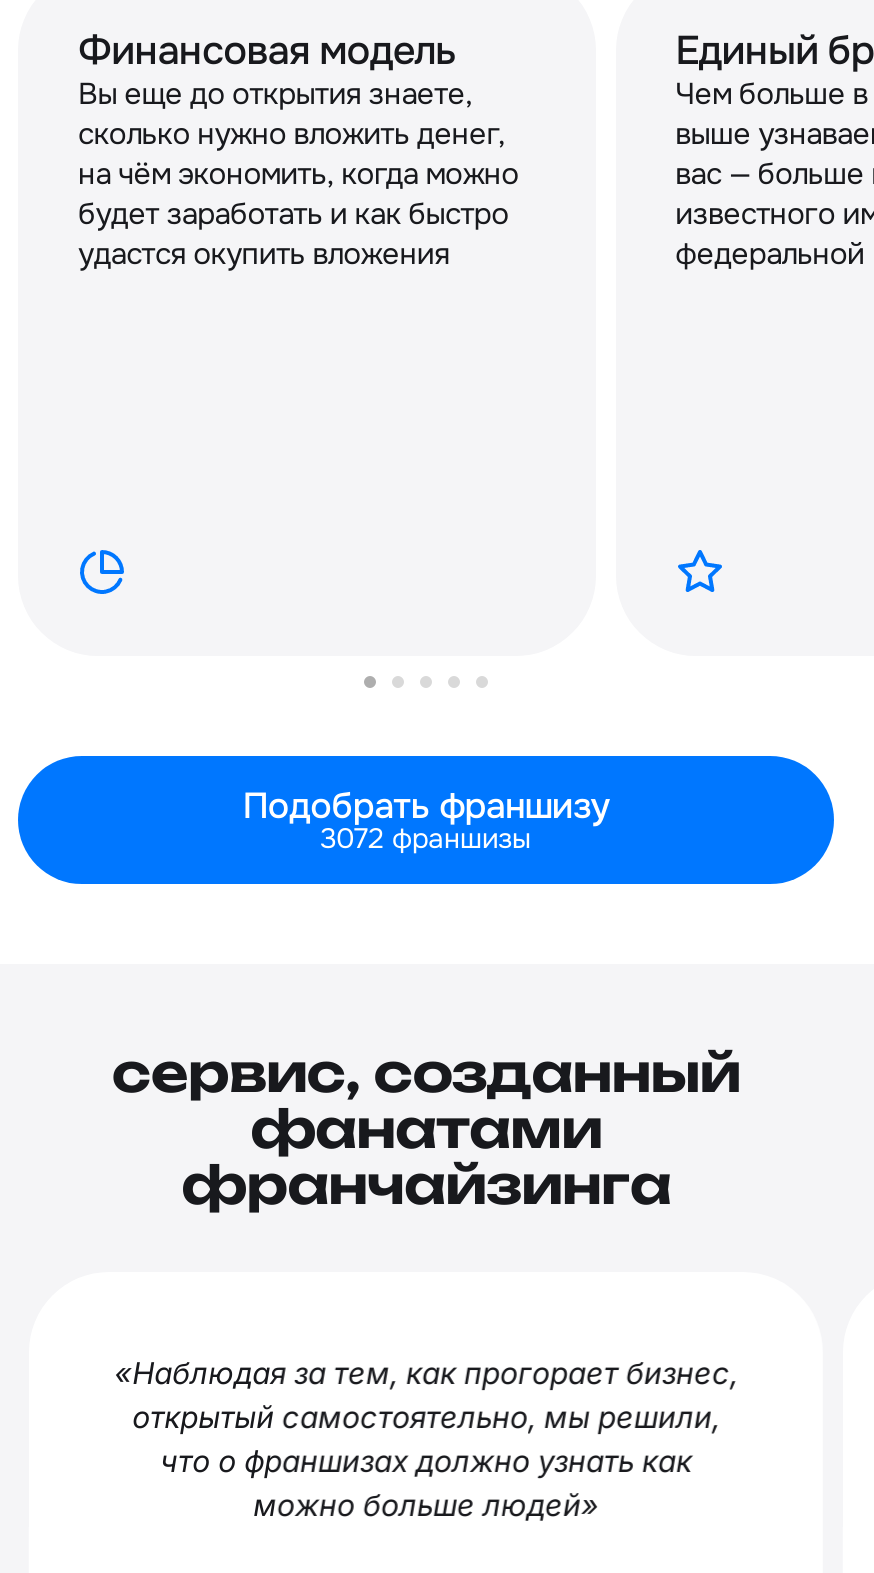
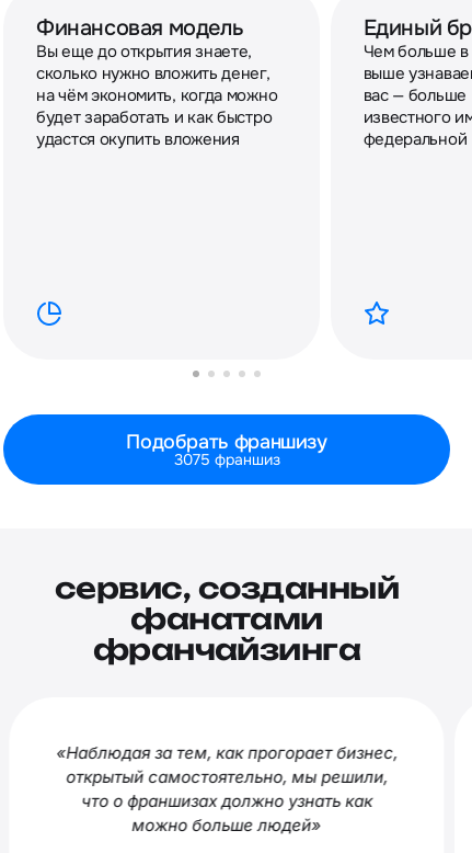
- 3072 франшизы
+ 3075 франшиз
